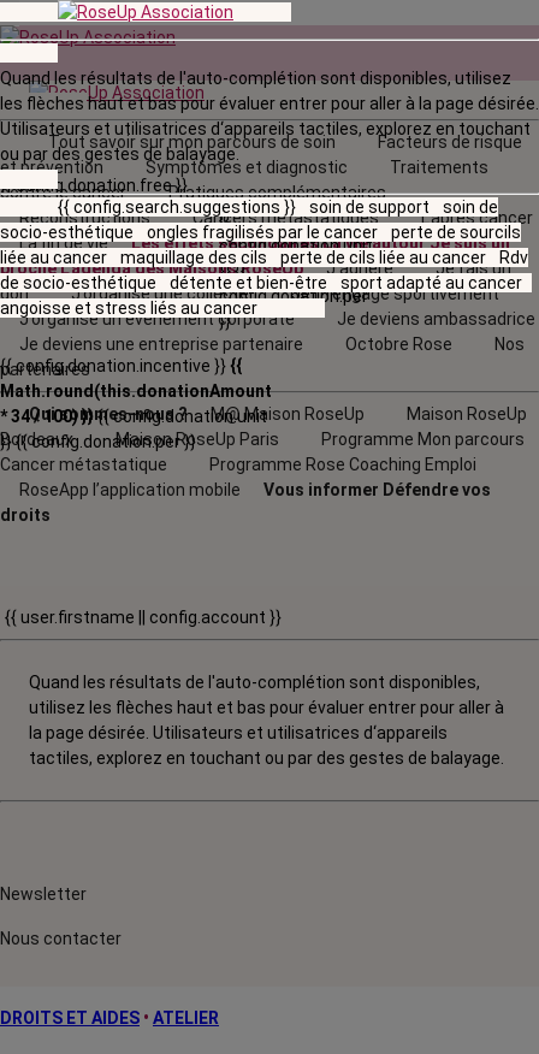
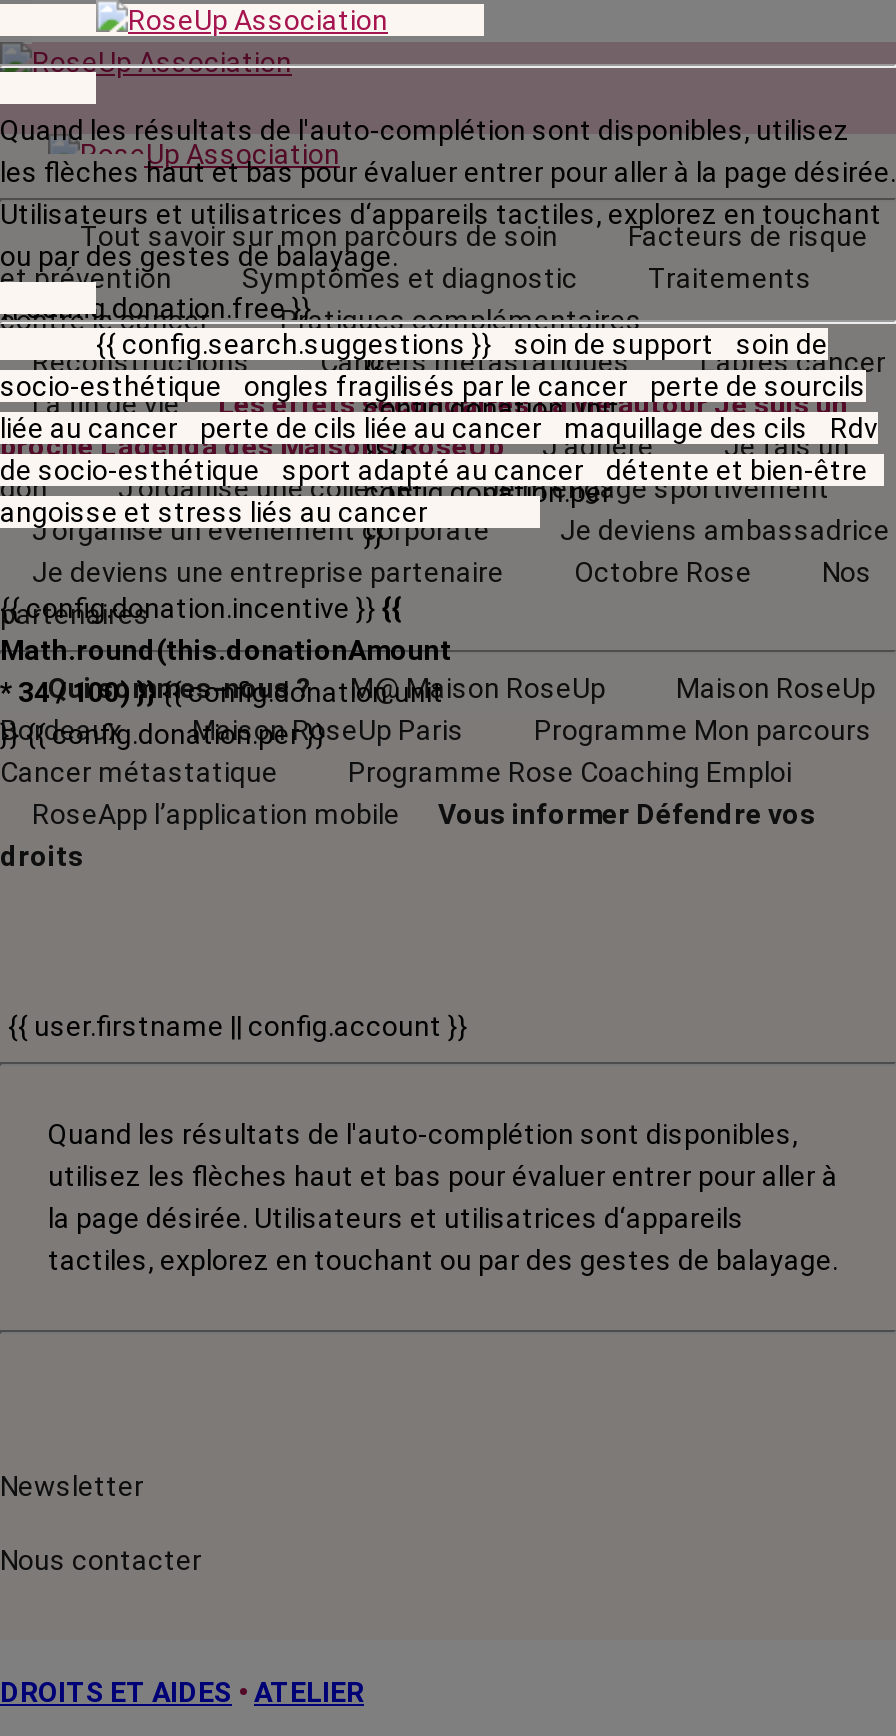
- liée au cancer maquillage des cils perte de cils liée au cancer Rdv
+ liée au cancer perte de cils liée au cancer maquillage des cils Rdv

- de socio-esthétique détente et bien-être sport adapté au cancer
+ de socio-esthétique sport adapté au cancer détente et bien-être
